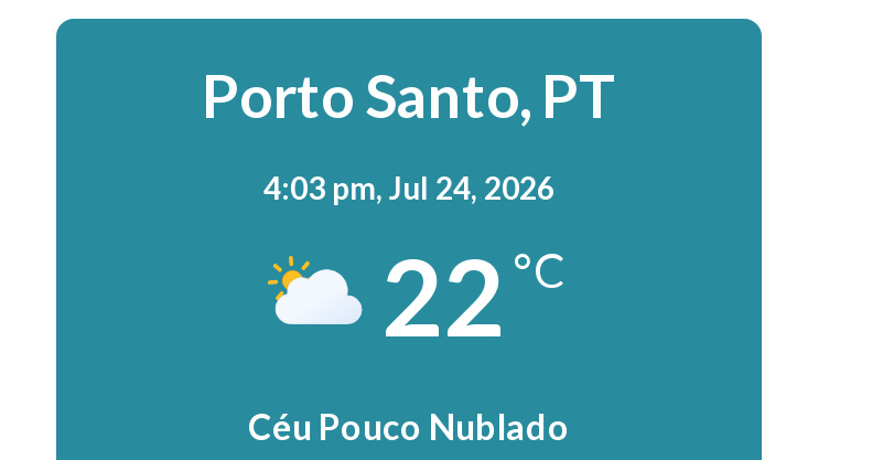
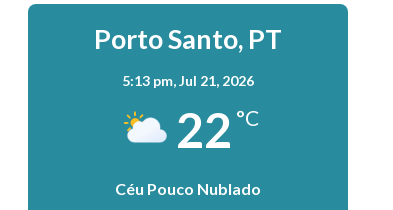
- 4:03 pm, Jul 24, 2026
+ 5:13 pm, Jul 21, 2026
